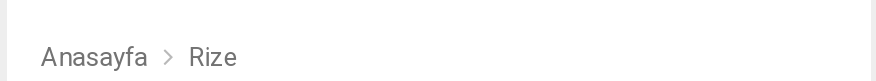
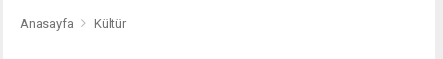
- Rize
+ Kültür
